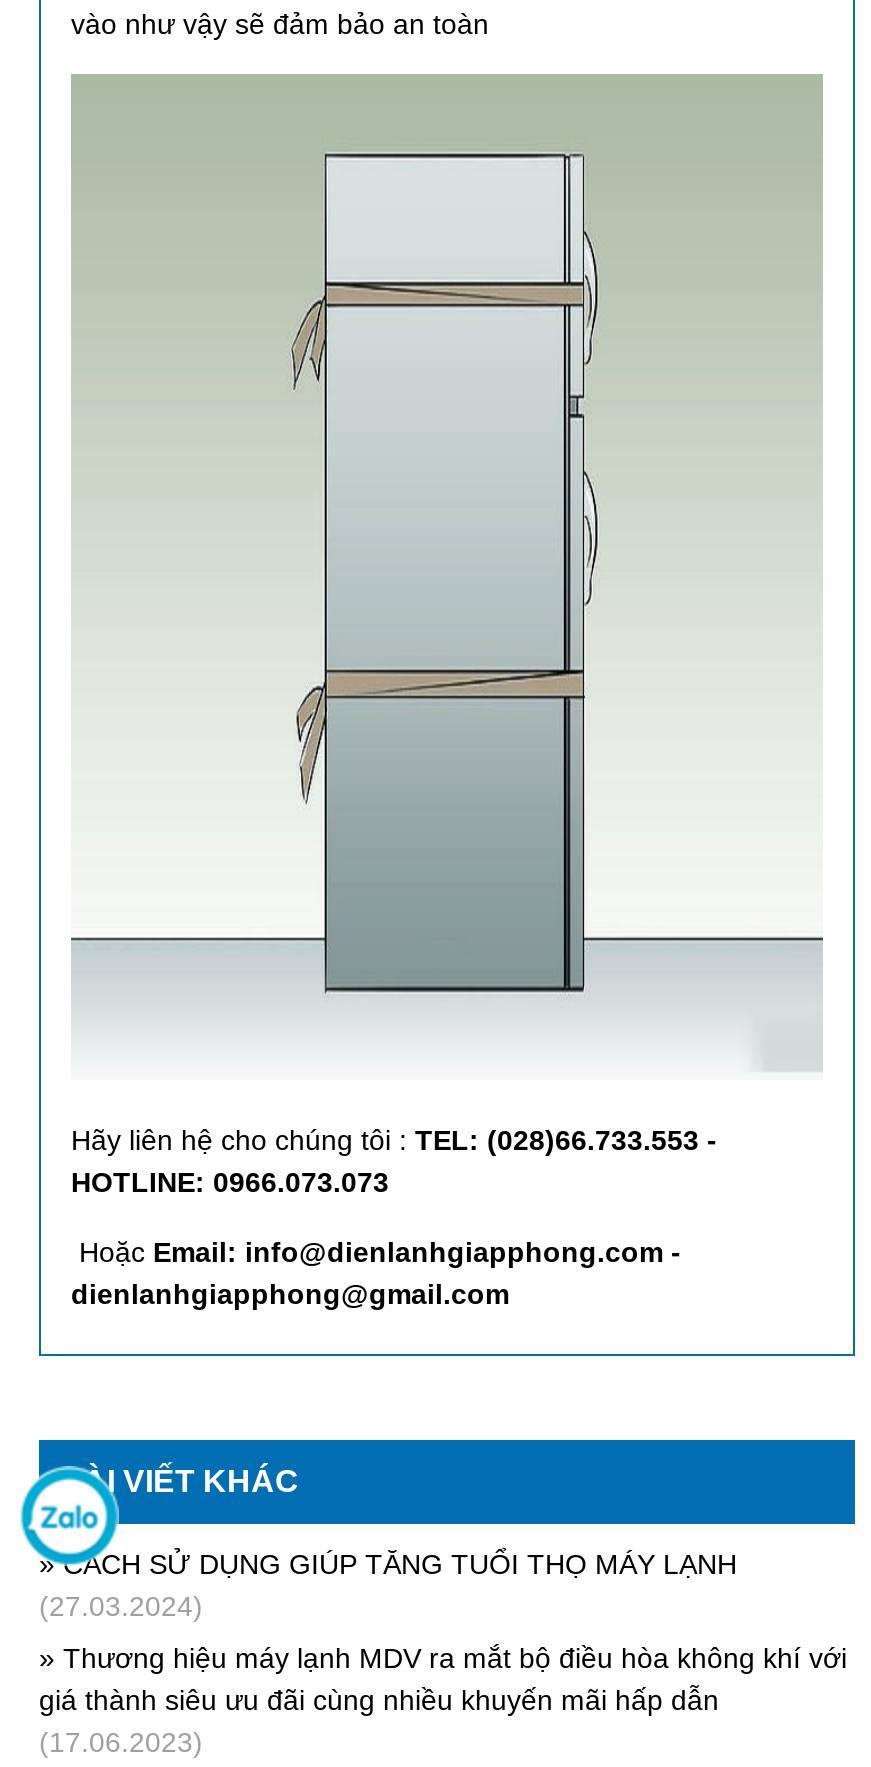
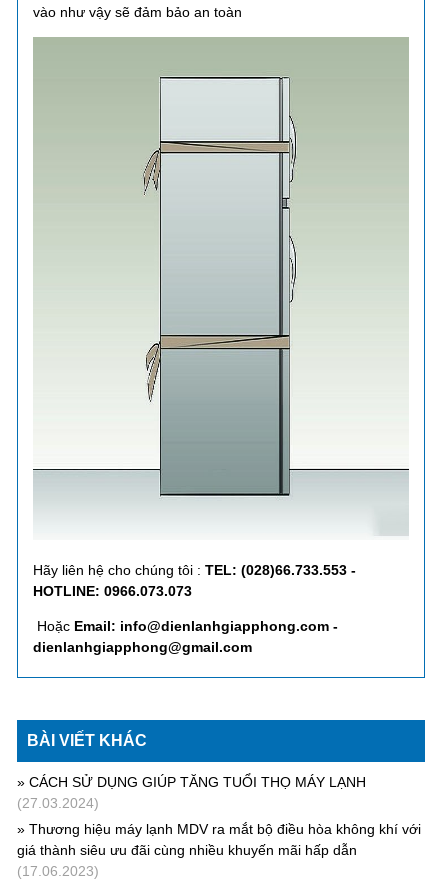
- [image]
+ [image]
